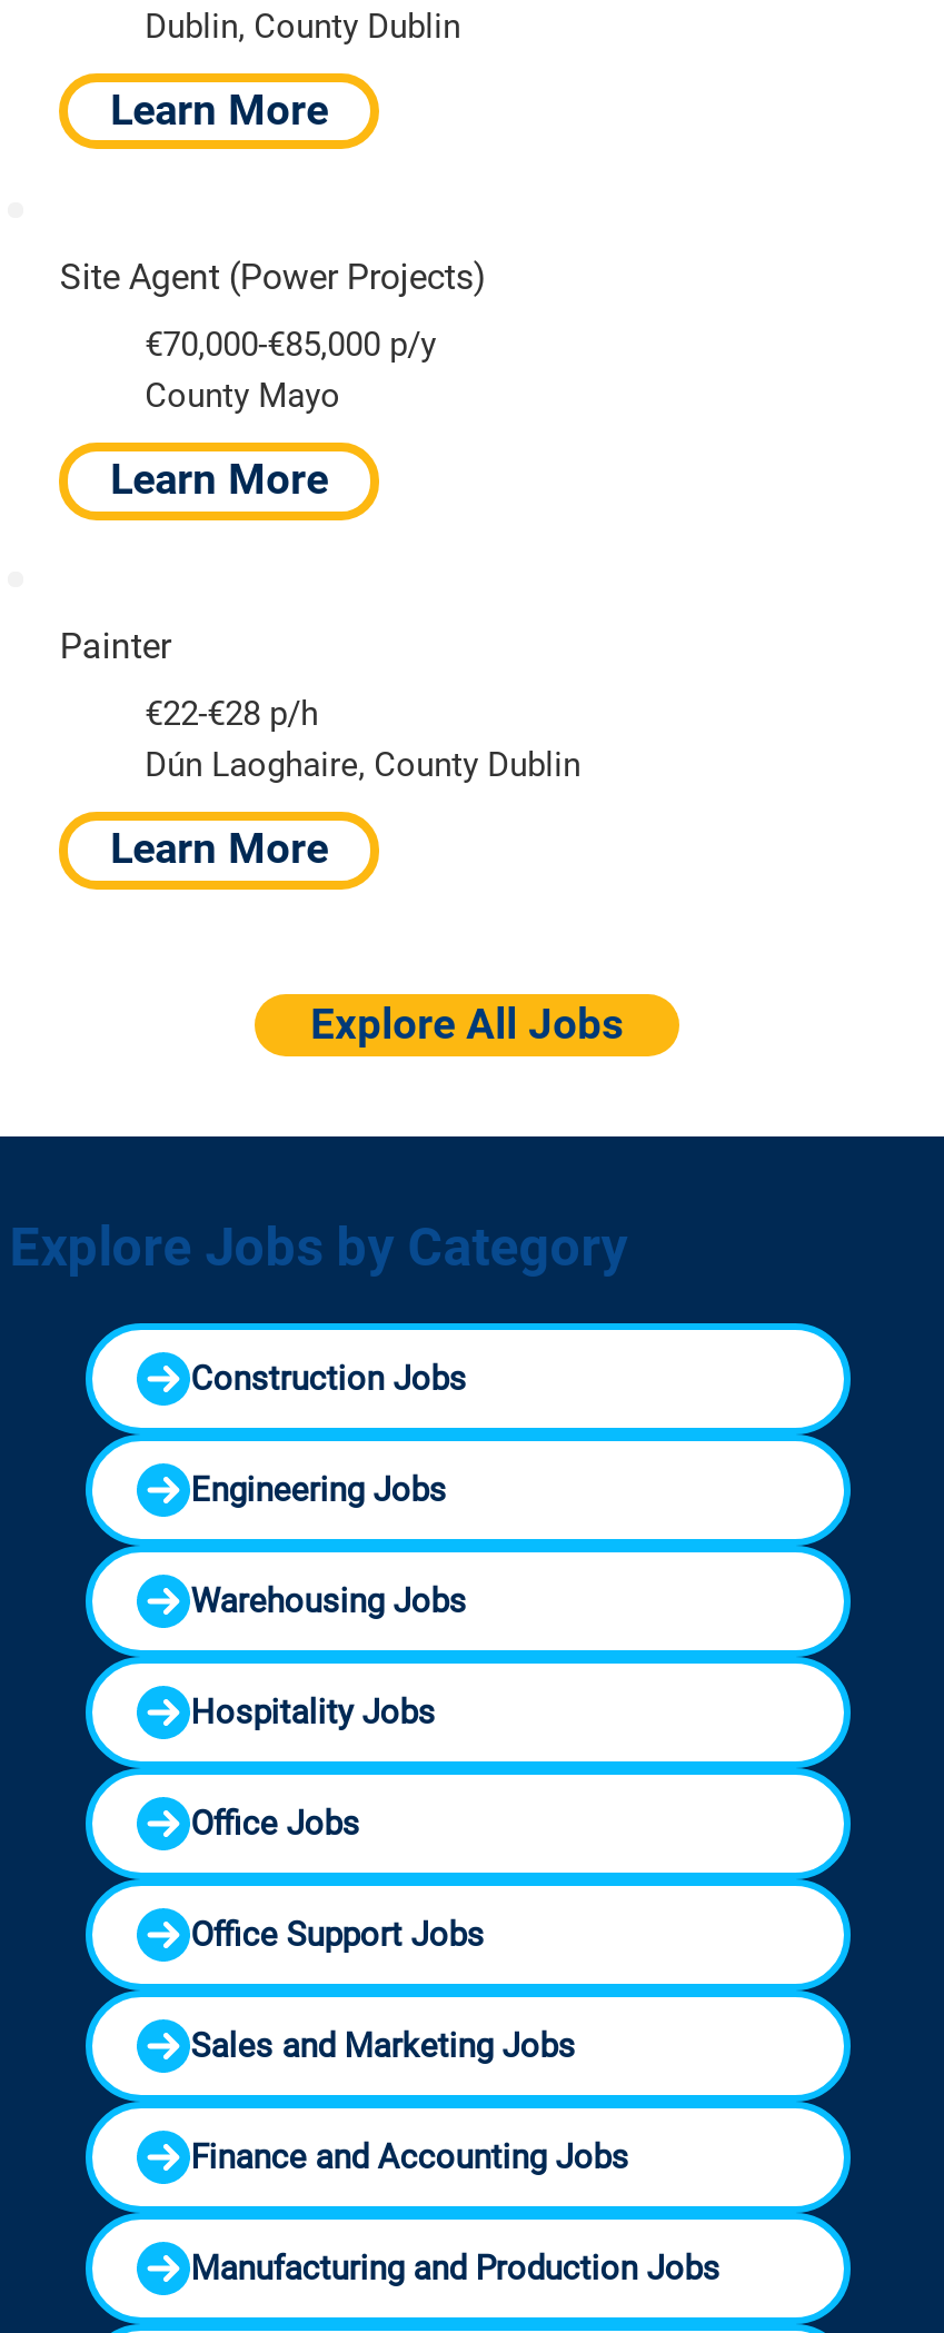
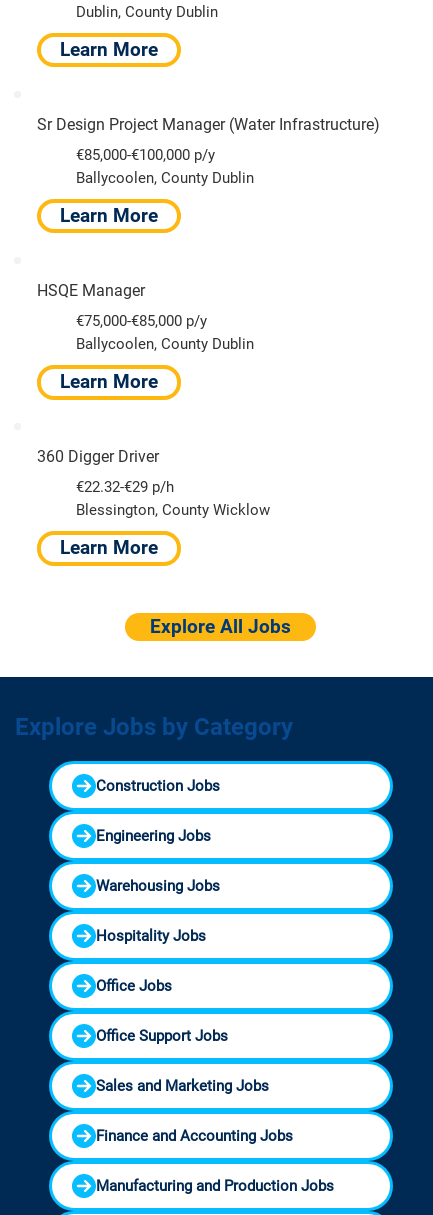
- Site Agent (Power Projects)
+ Sr Design Project Manager (Water Infrastructure)

- €70,000-€85,000 p/y
- County Mayo
+ €85,000-€100,000 p/y
+ Ballycoolen, County Dublin

- Painter
- €22-€28 p/h
- Dún Laoghaire, County Dublin
+ HSQE Manager
+ €75,000-€85,000 p/y
+ Ballycoolen, County Dublin
+ Learn More
+ 360 Digger Driver
+ €22.32-€29 p/h
+ Blessington, County Wicklow
